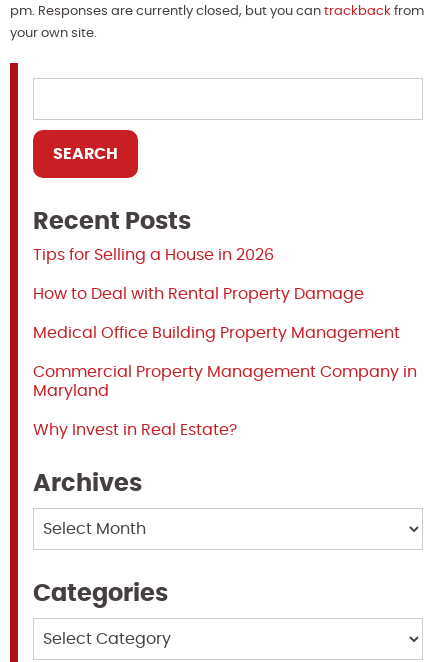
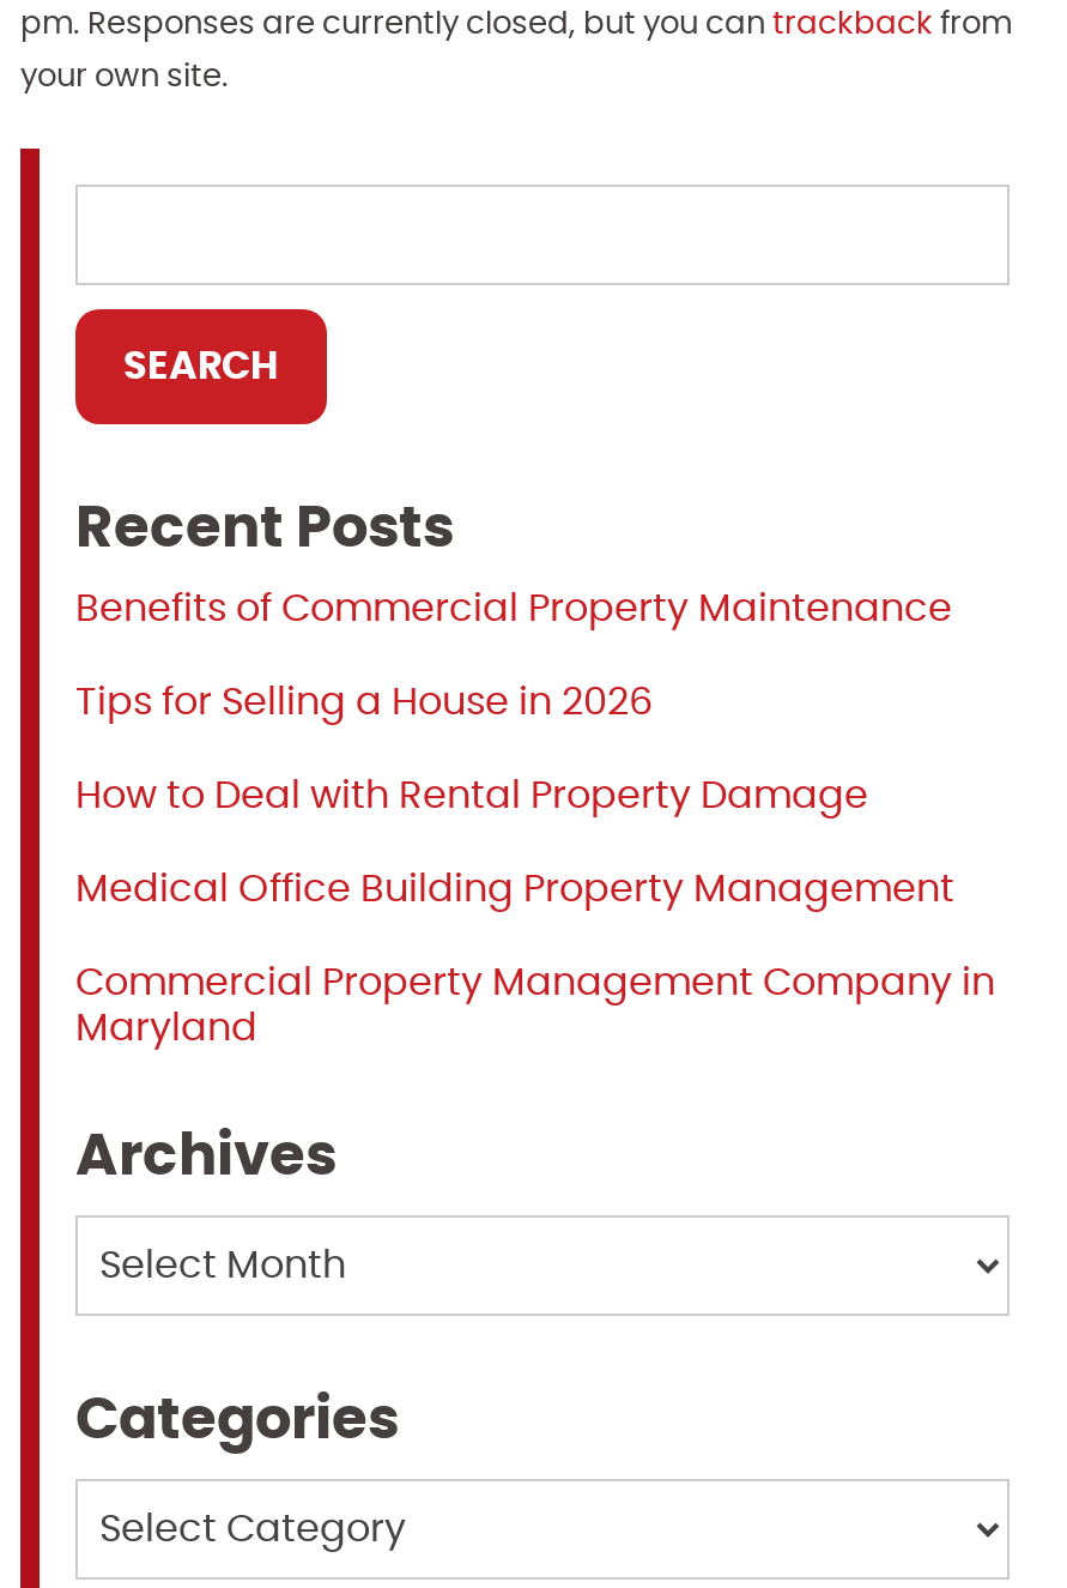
+ Benefits of Commercial Property Maintenance

moved down: Tips for Selling a House in 2026 | How to Deal with Rental Property Damage | Medical Office Building Property Management | Commercial Property Management Company in | Maryland

- Why Invest in Real Estate?
